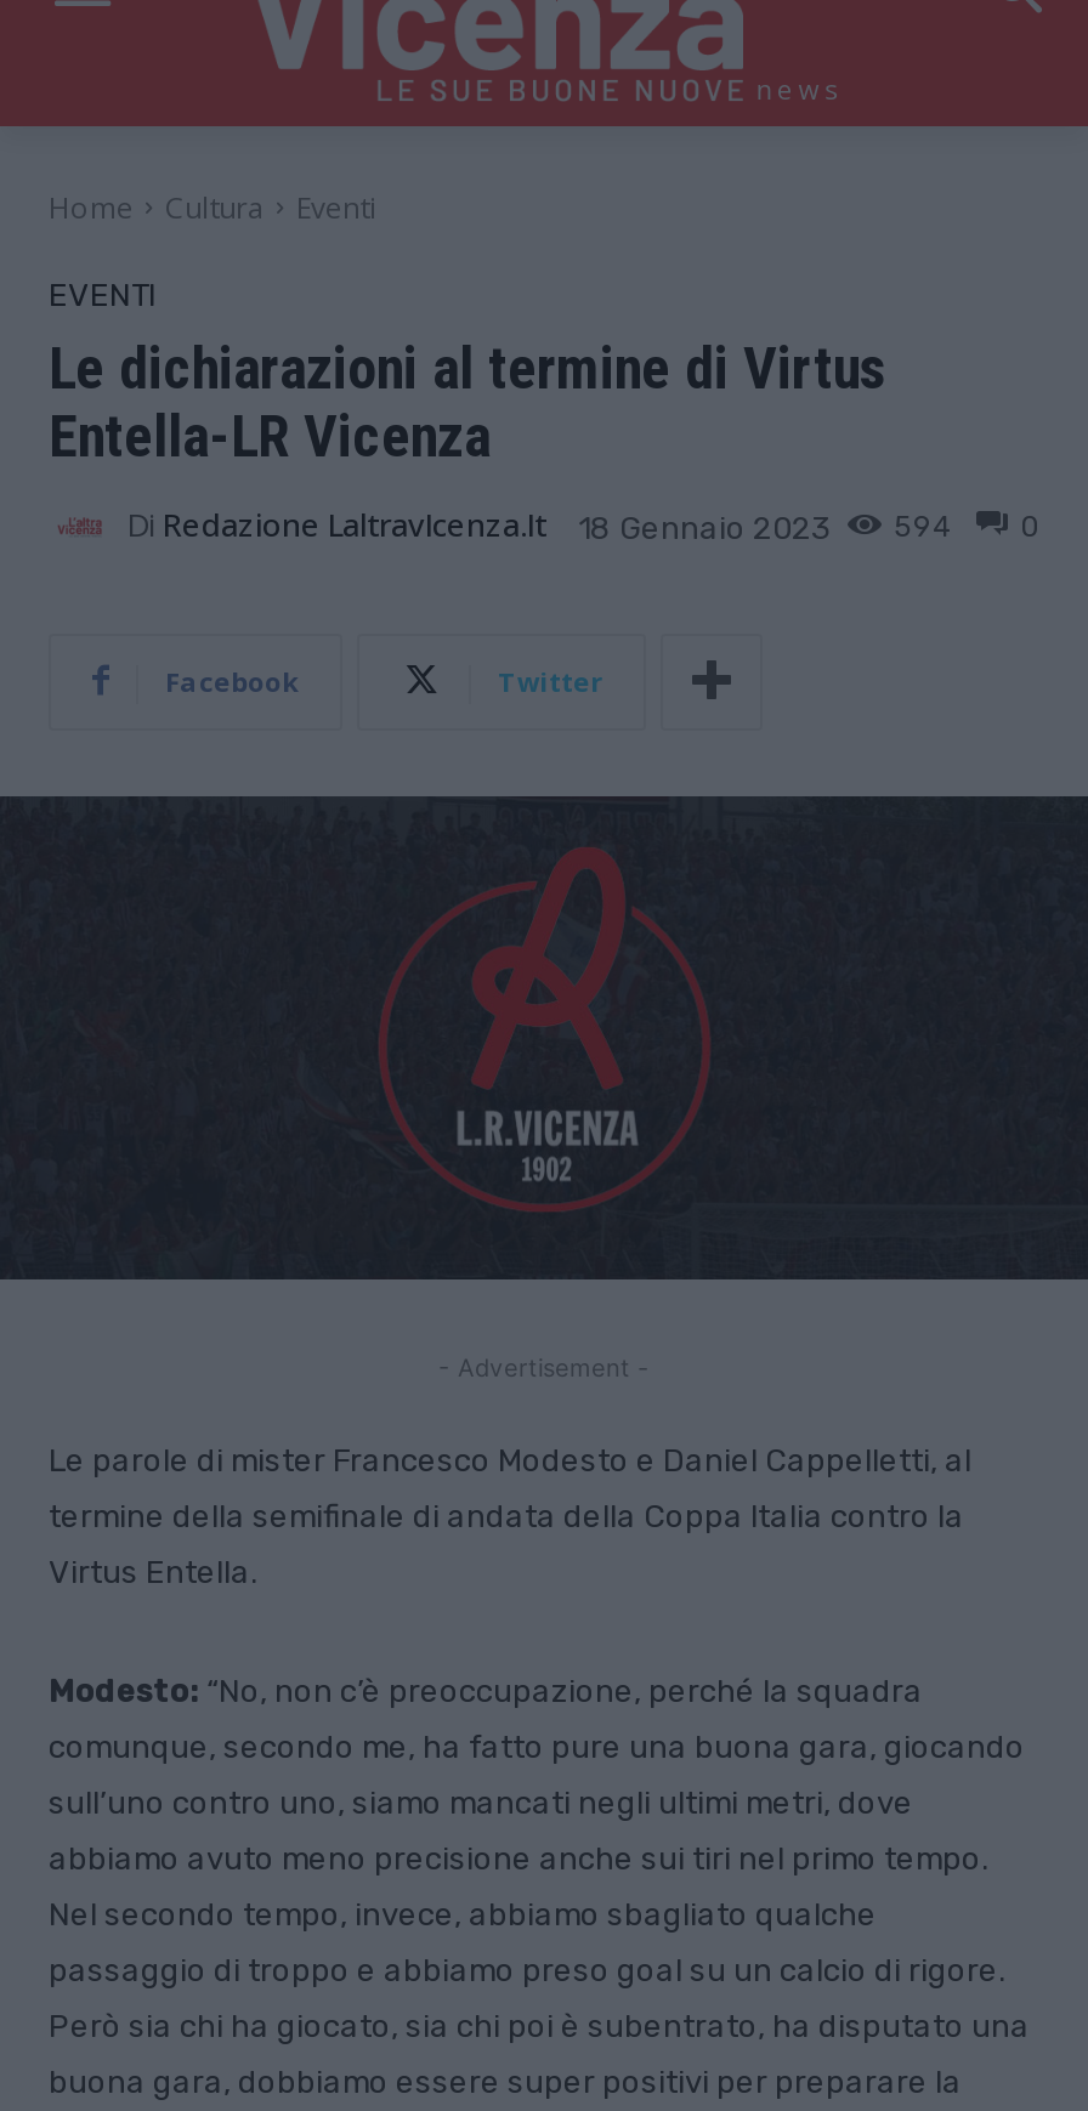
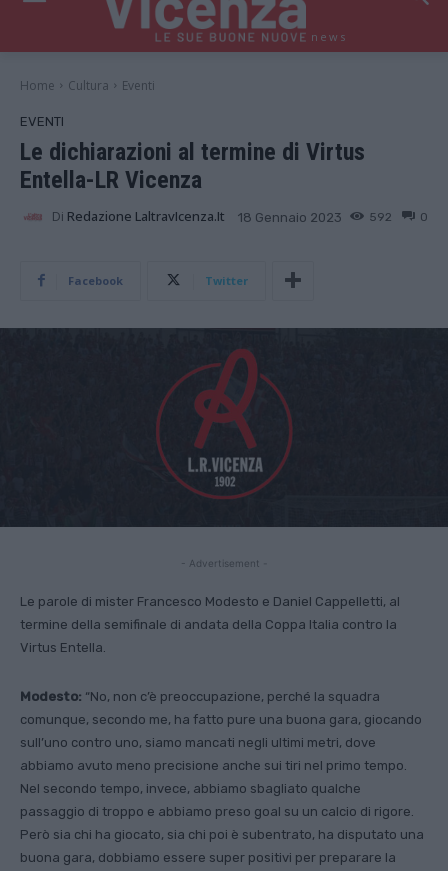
- Di Redazione LaltravIcenza.it 18 Gennaio 2023 594 0
+ Di Redazione LaltravIcenza.it 18 Gennaio 2023 592 0
